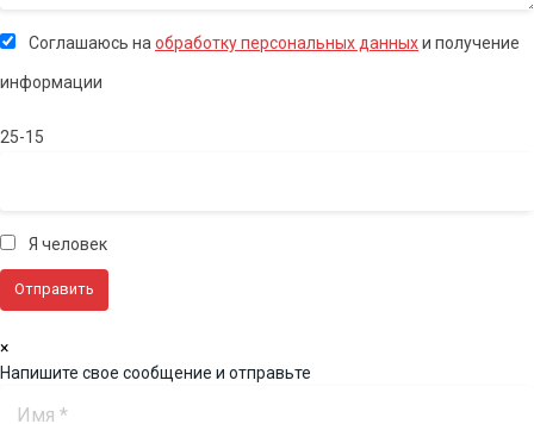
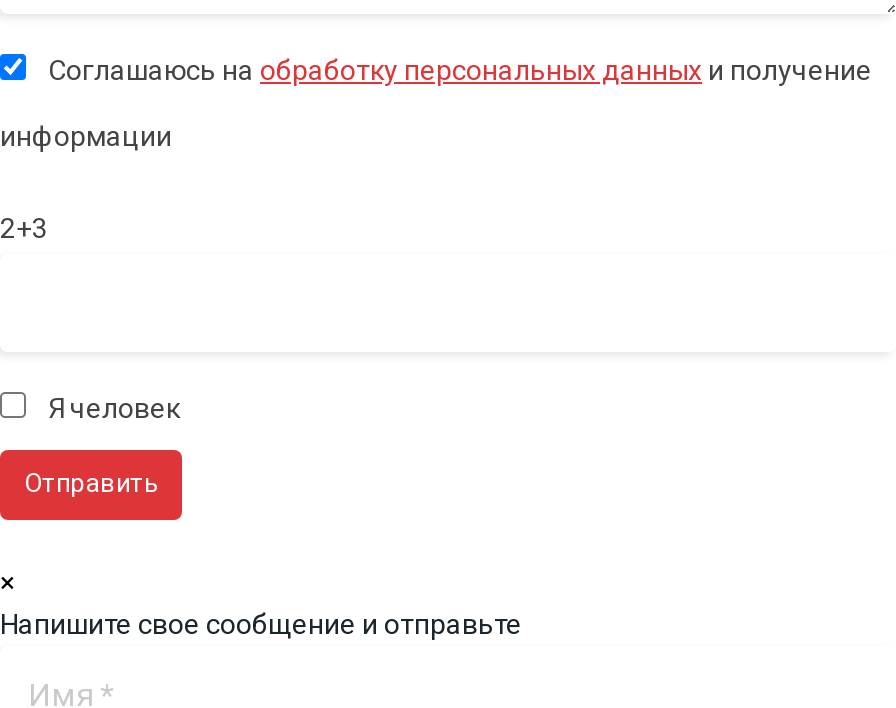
- 25-15
+ 2+3
